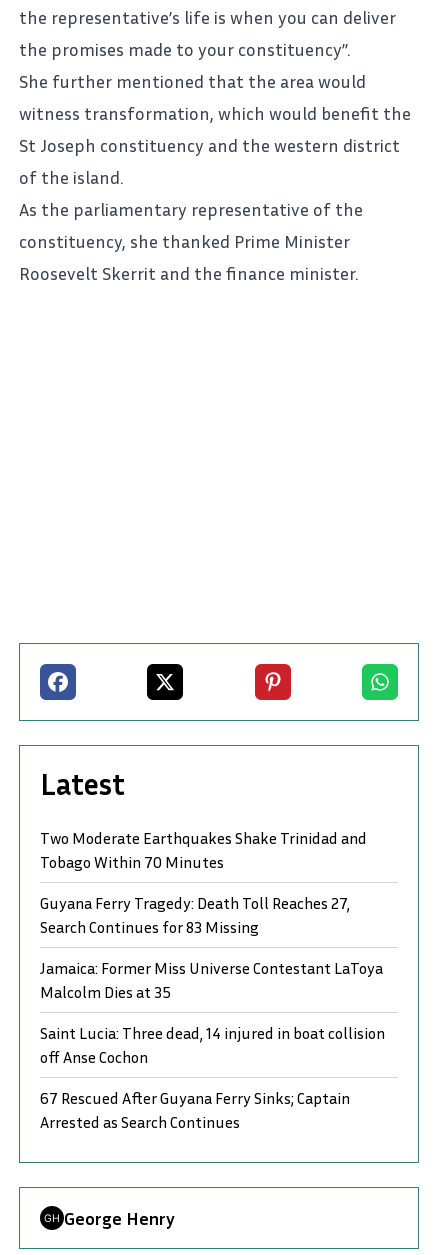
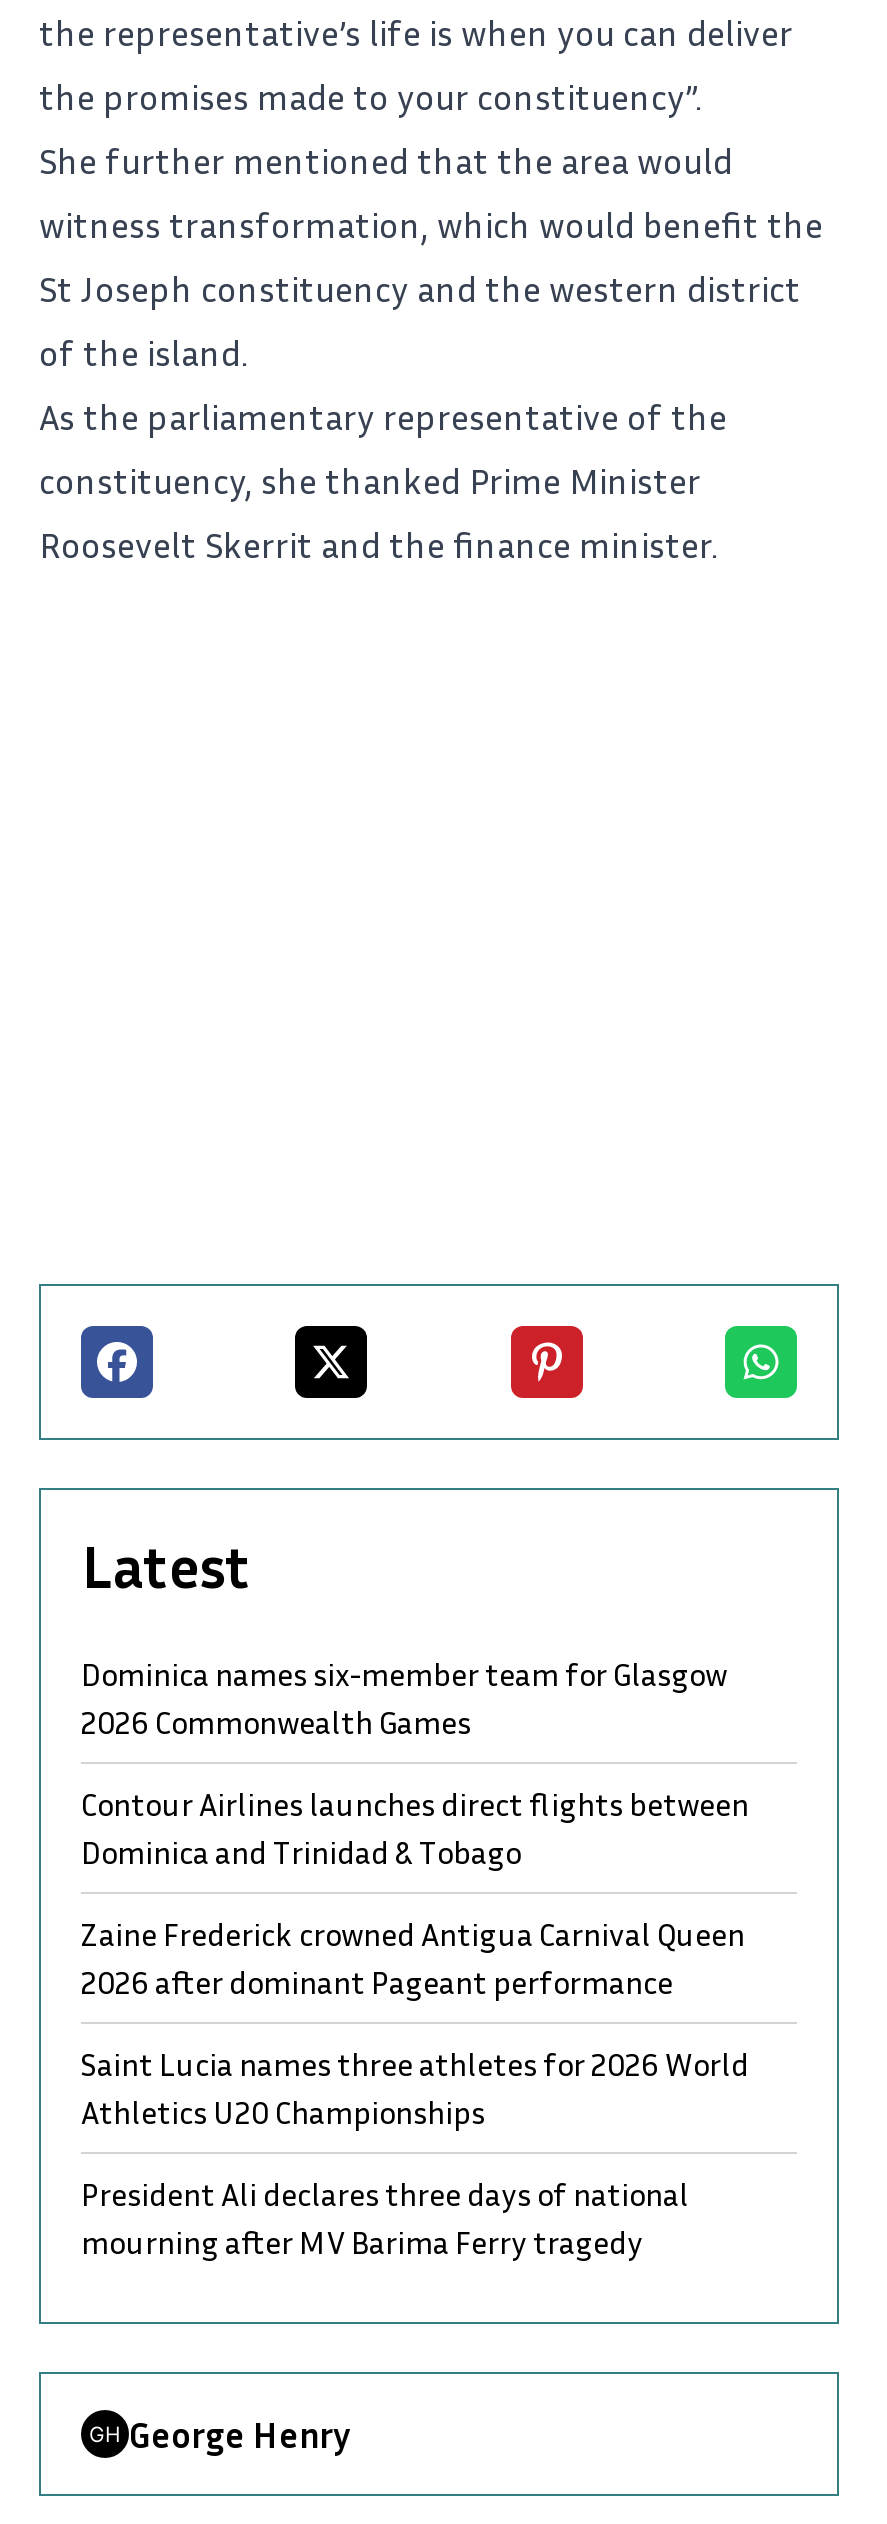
- Two Moderate Earthquakes Shake Trinidad and
- Tobago Within 70 Minutes
+ Dominica names six-member team for Glasgow
+ 2026 Commonwealth Games

- Guyana Ferry Tragedy: Death Toll Reaches 27,
- Search Continues for 83 Missing
+ Contour Airlines launches direct flights between
+ Dominica and Trinidad & Tobago

- Jamaica: Former Miss Universe Contestant LaToya
- Malcolm Dies at 35
+ Zaine Frederick crowned Antigua Carnival Queen
+ 2026 after dominant Pageant performance

- Saint Lucia: Three dead, 14 injured in boat collision
- off Anse Cochon
+ Saint Lucia names three athletes for 2026 World
+ Athletics U20 Championships

- 67 Rescued After Guyana Ferry Sinks; Captain
- Arrested as Search Continues
+ President Ali declares three days of national
+ mourning after MV Barima Ferry tragedy
